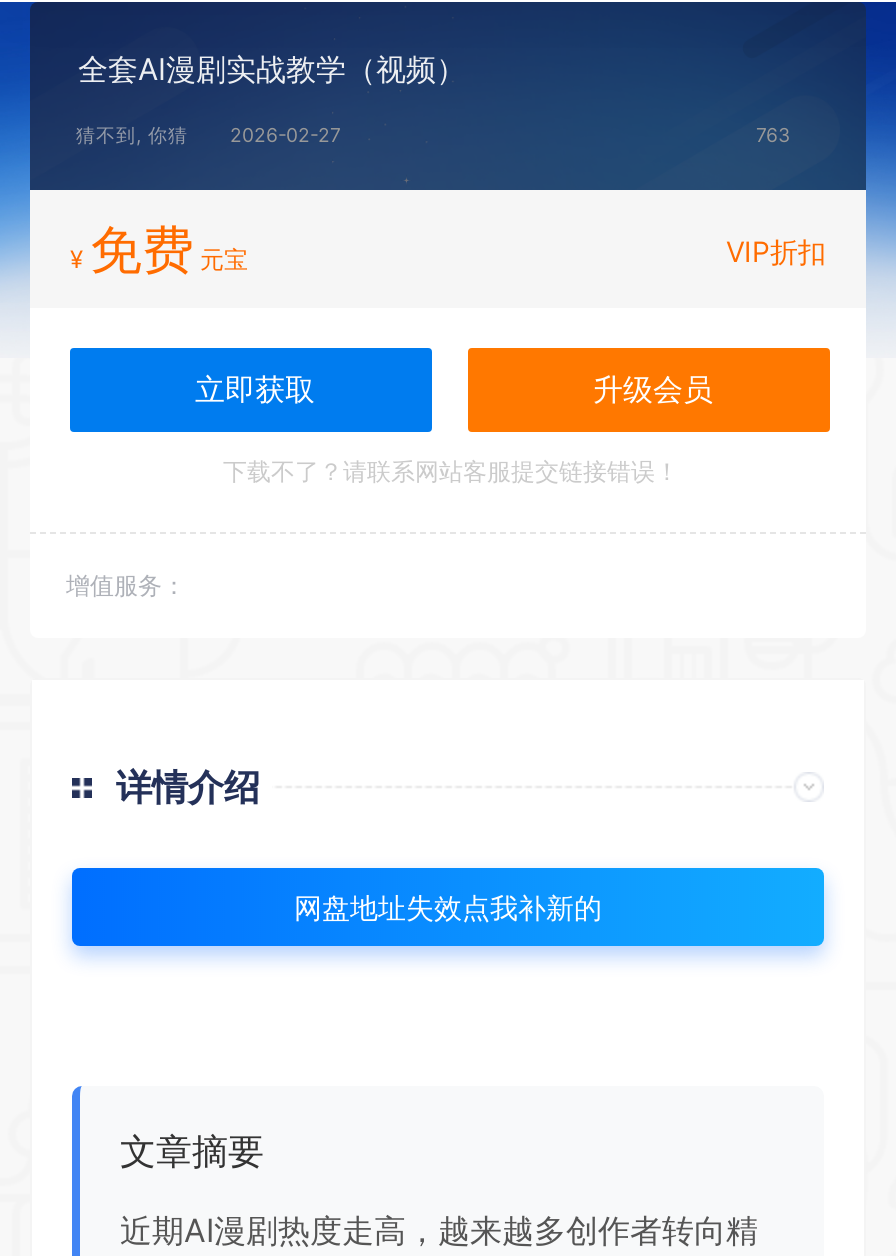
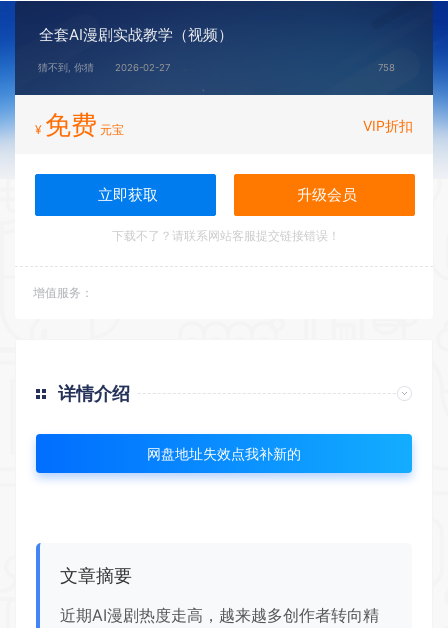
- 763
+ 758
